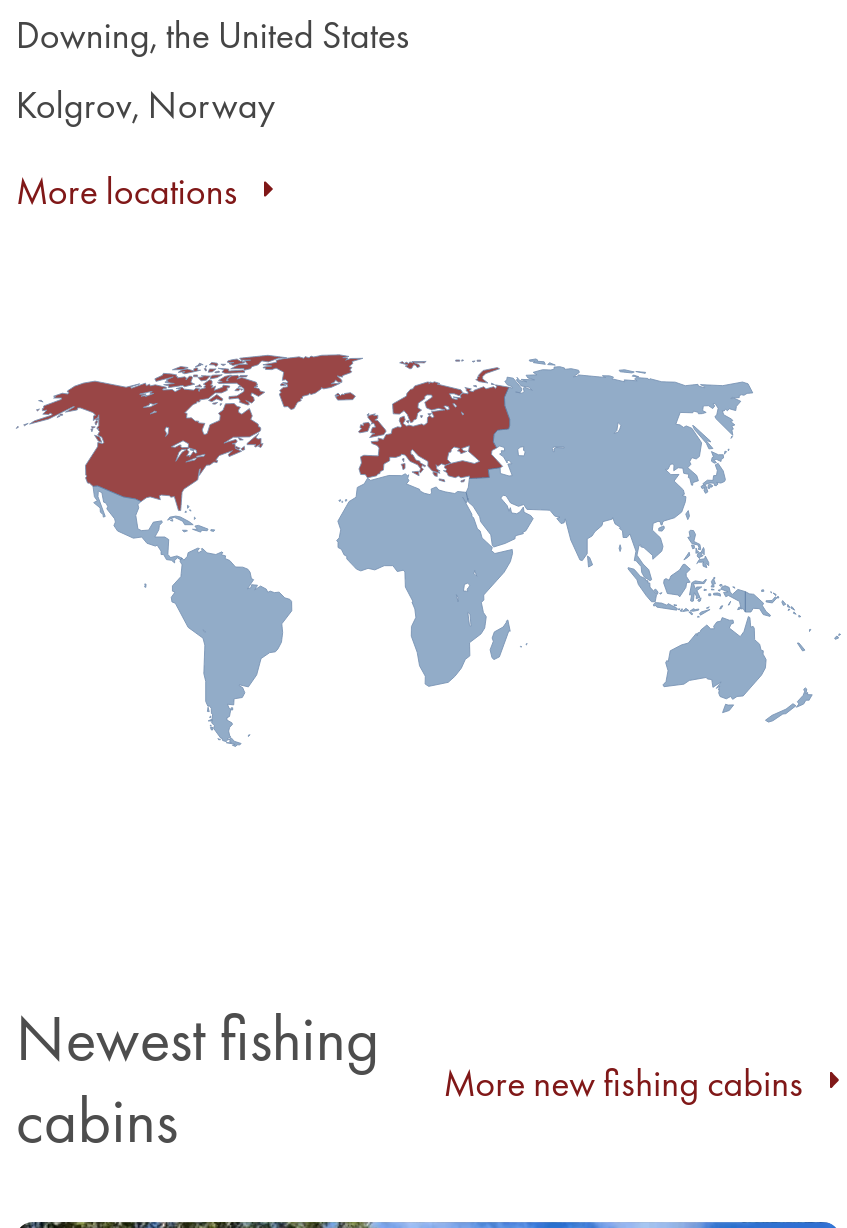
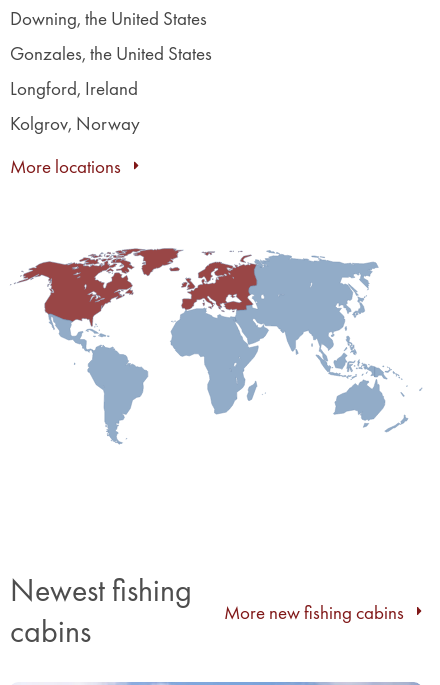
+ Gonzales, the United States
+ Longford, Ireland
